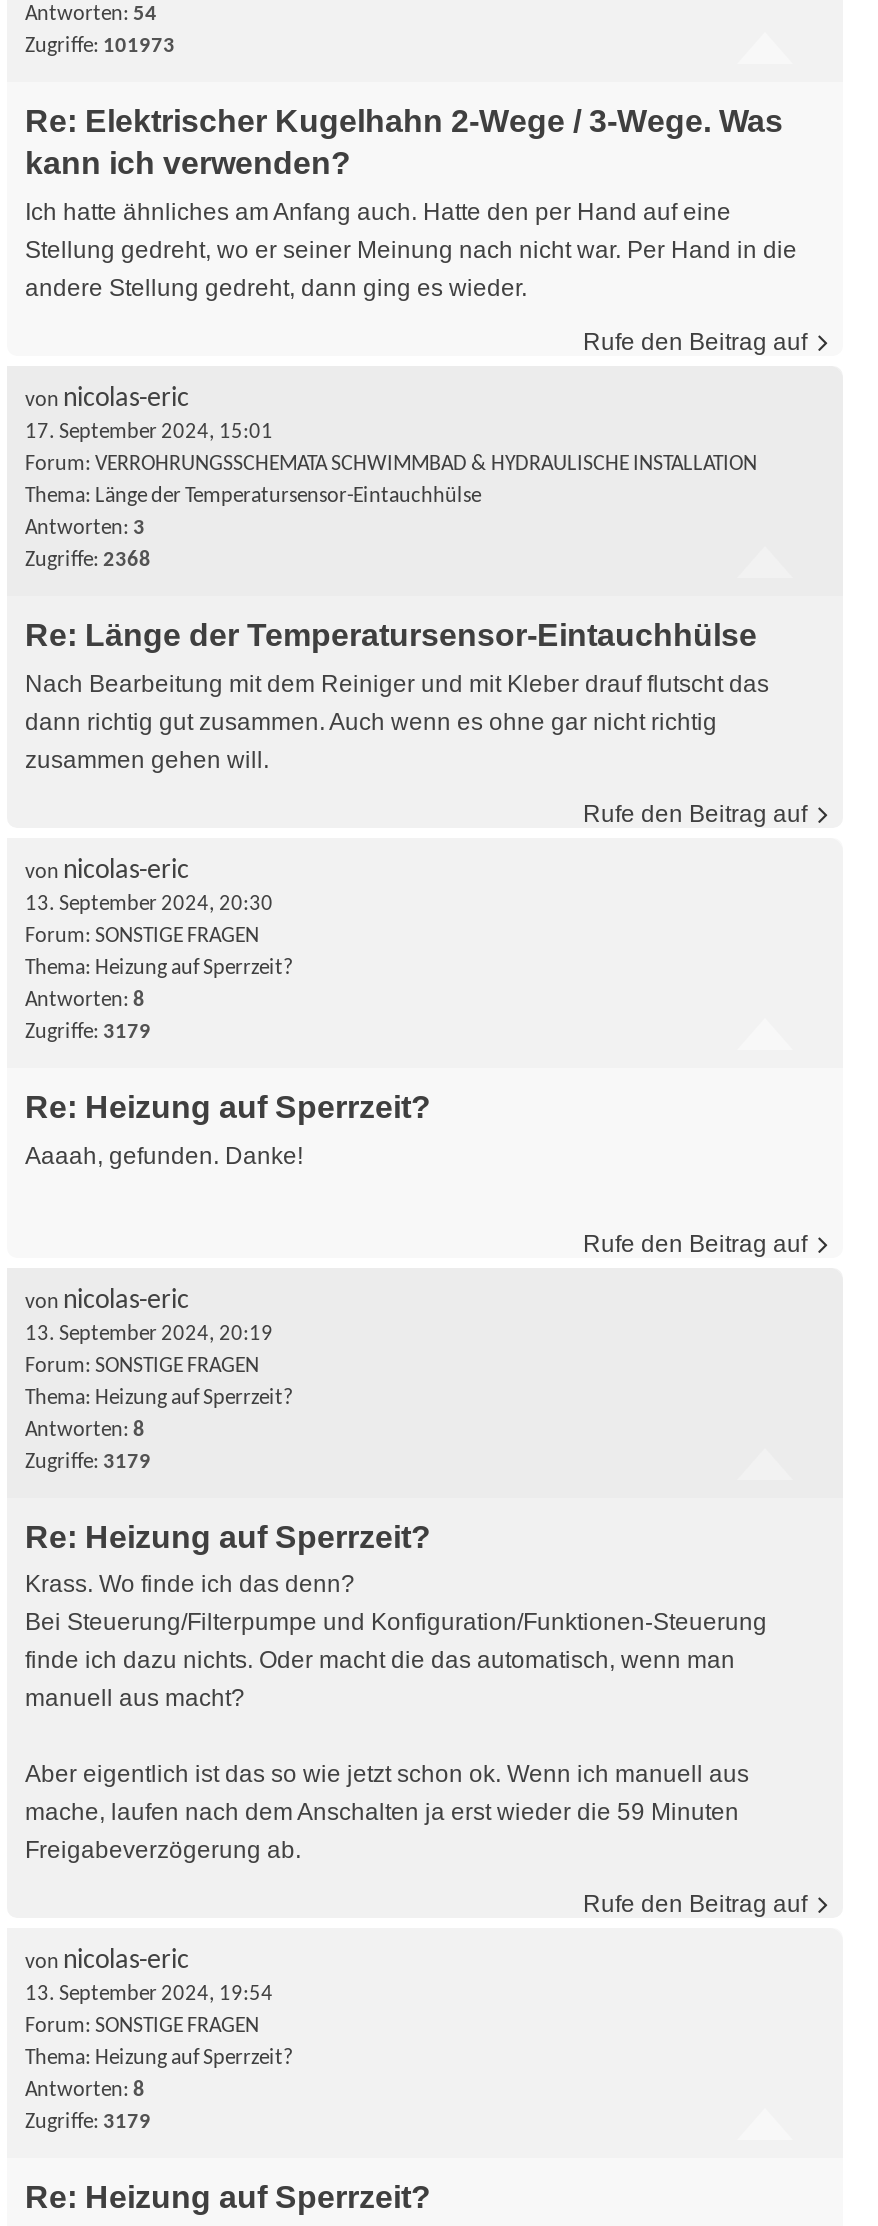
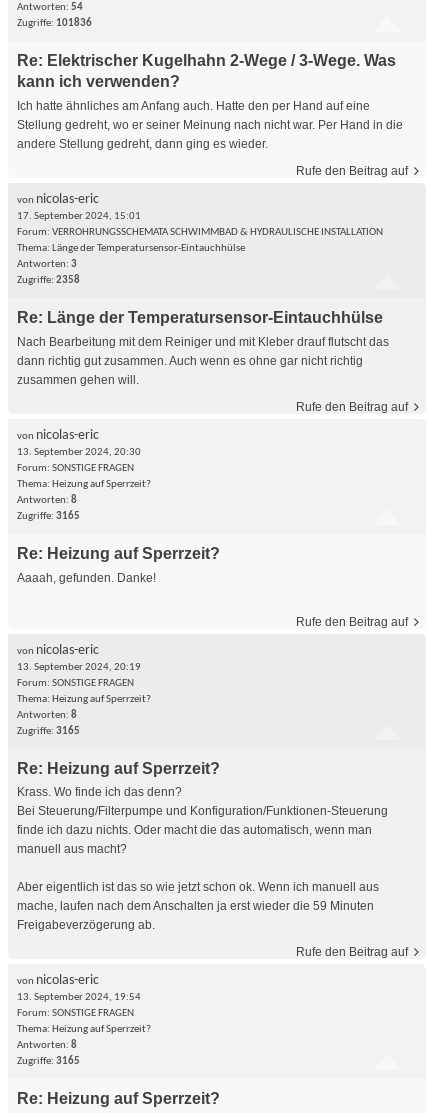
- Zugriffe: 101973
+ Zugriffe: 101836

- Zugriffe: 2368
+ Zugriffe: 2358

- Zugriffe: 3179
+ Zugriffe: 3165

- Zugriffe: 3179
+ Zugriffe: 3165

- Zugriffe: 3179
+ Zugriffe: 3165
